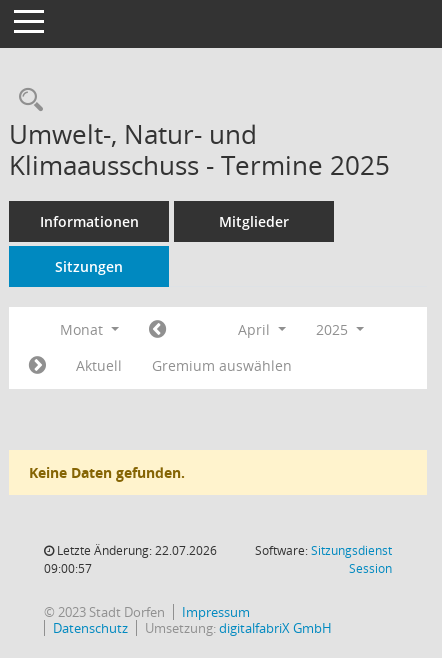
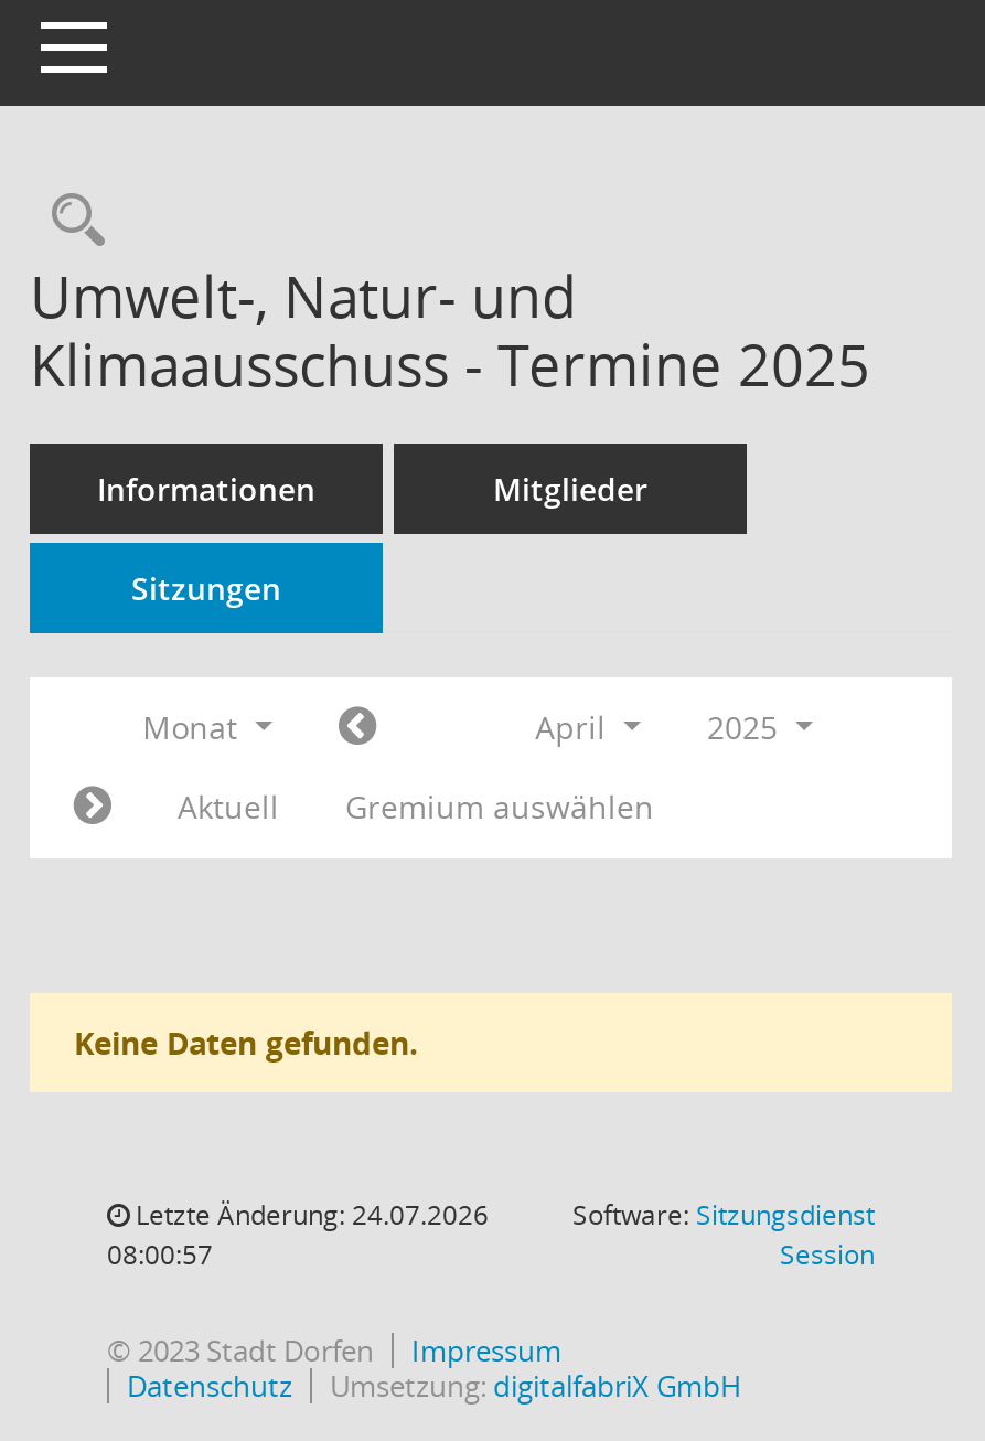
- Letzte Änderung: 22.07.2026
+ Letzte Änderung: 24.07.2026

- 09:00:57
+ 08:00:57
